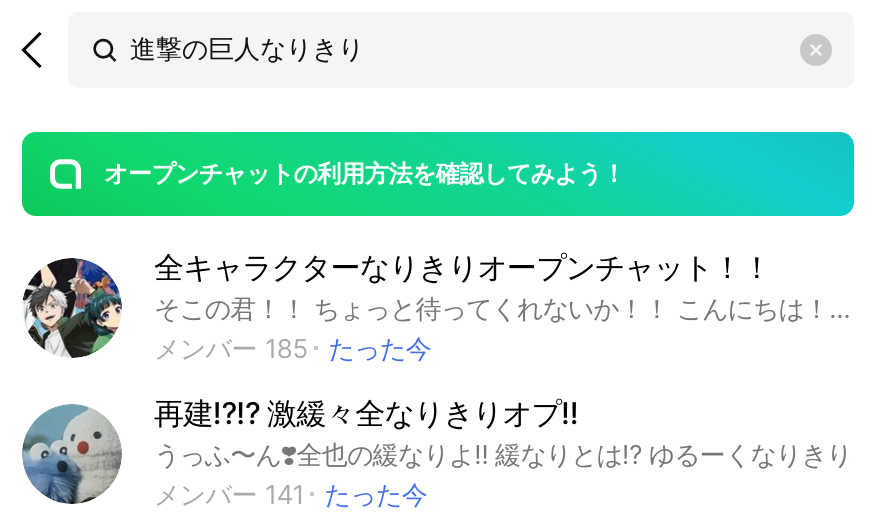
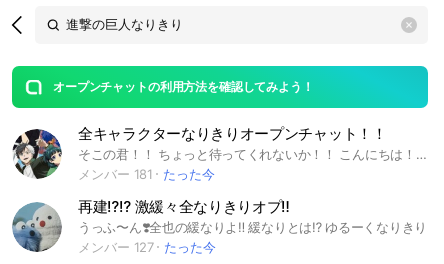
- メンバー 185 たった今
+ メンバー 181 たった今

- メンバー 141 たった今
+ メンバー 127 たった今
